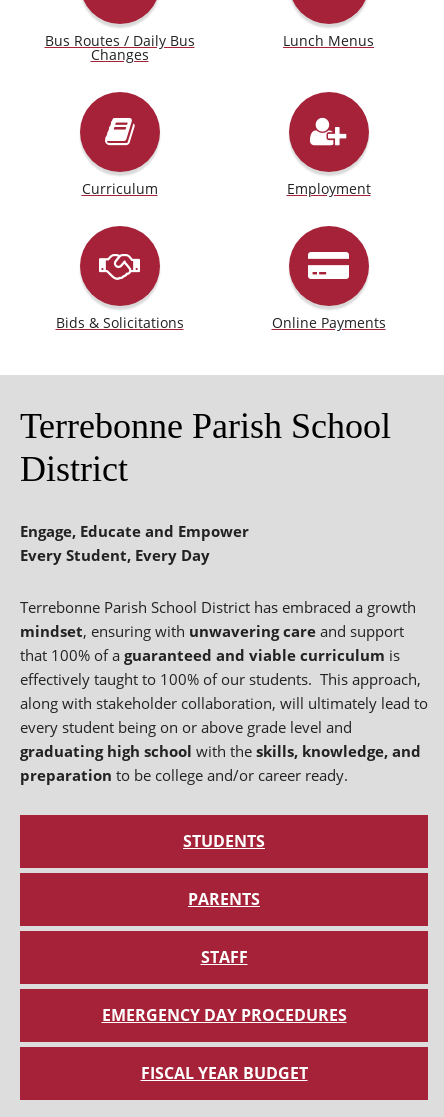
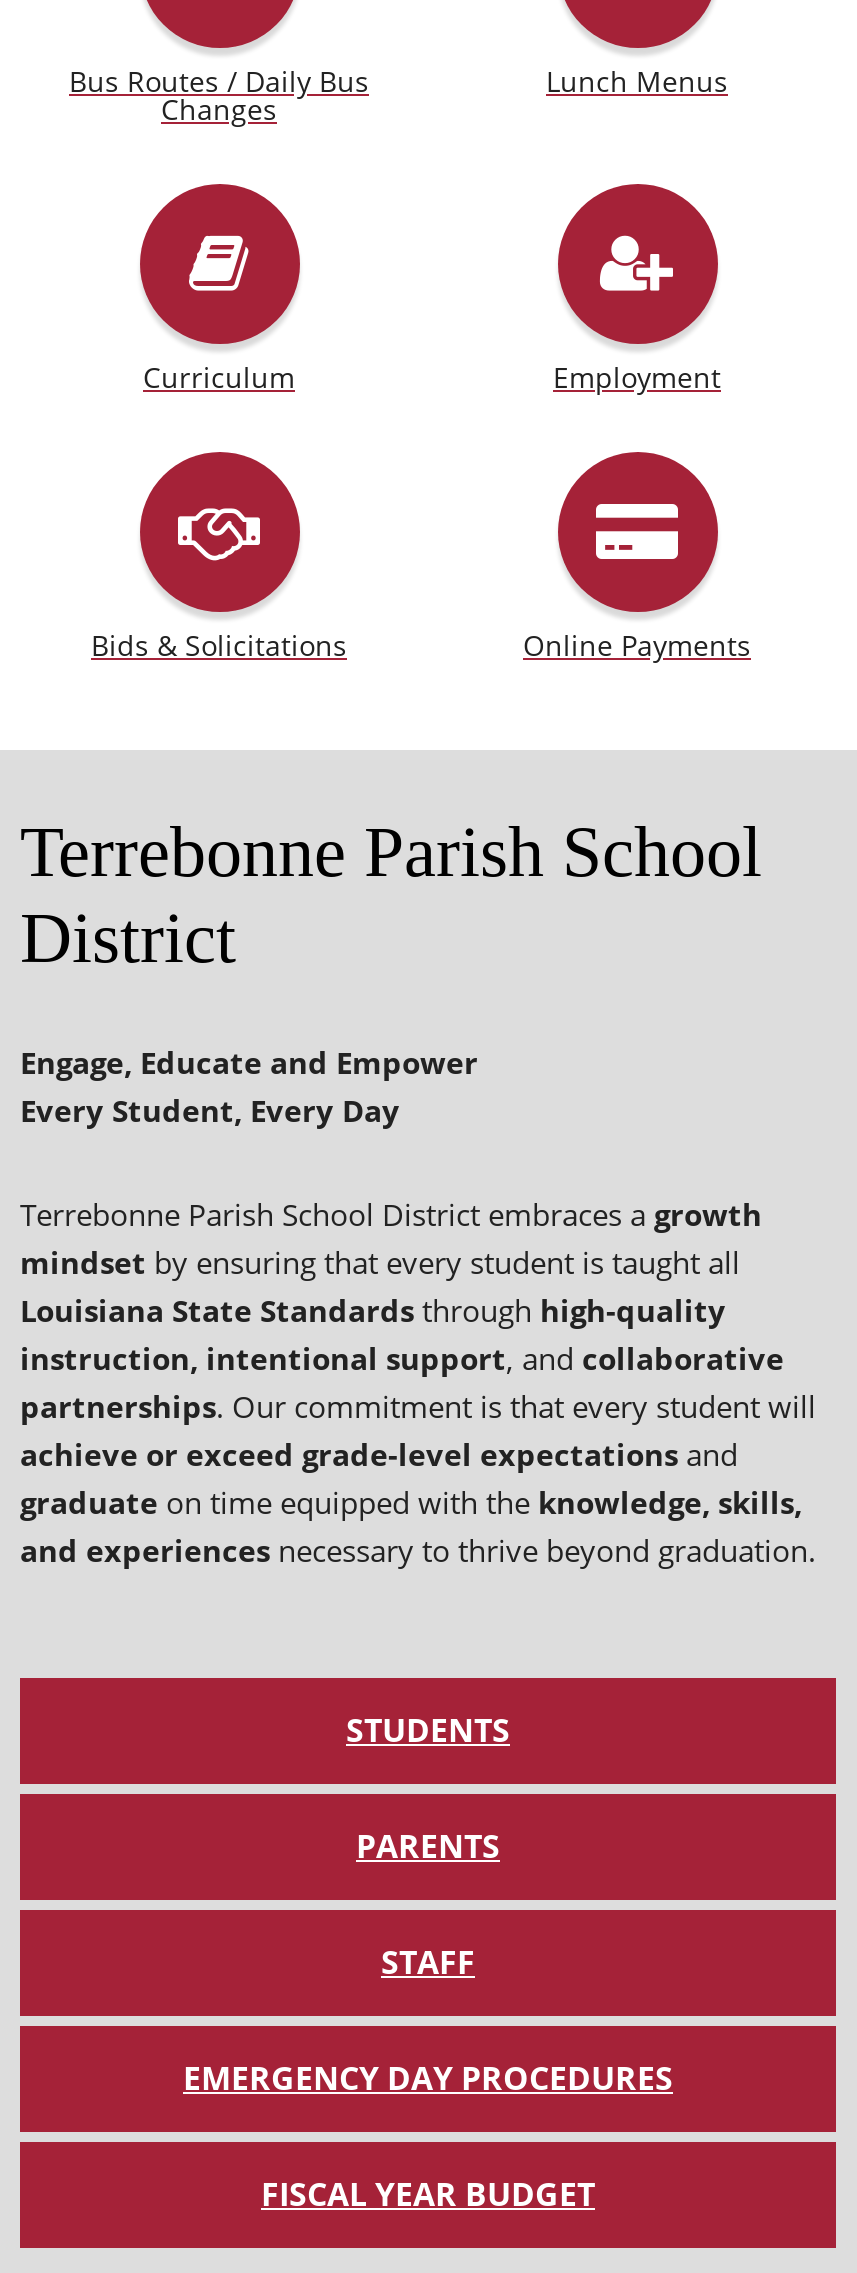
- Terrebonne Parish School District has embraced a growth
- mindset, ensuring with unwavering care and support
- that 100% of a guaranteed and viable curriculum is
- effectively taught to 100% of our students. This approach,
- along with stakeholder collaboration, will ultimately lead to
- every student being on or above grade level and
- graduating high school with the skills, knowledge, and
- preparation to be college and/or career ready.
+ Terrebonne Parish School District embraces a growth
+ mindset by ensuring that every student is taught all
+ Louisiana State Standards through high-quality
+ instruction, intentional support, and collaborative
+ partnerships. Our commitment is that every student will
+ achieve or exceed grade-level expectations and
+ graduate on time equipped with the knowledge, skills,
+ and experiences necessary to thrive beyond graduation.
